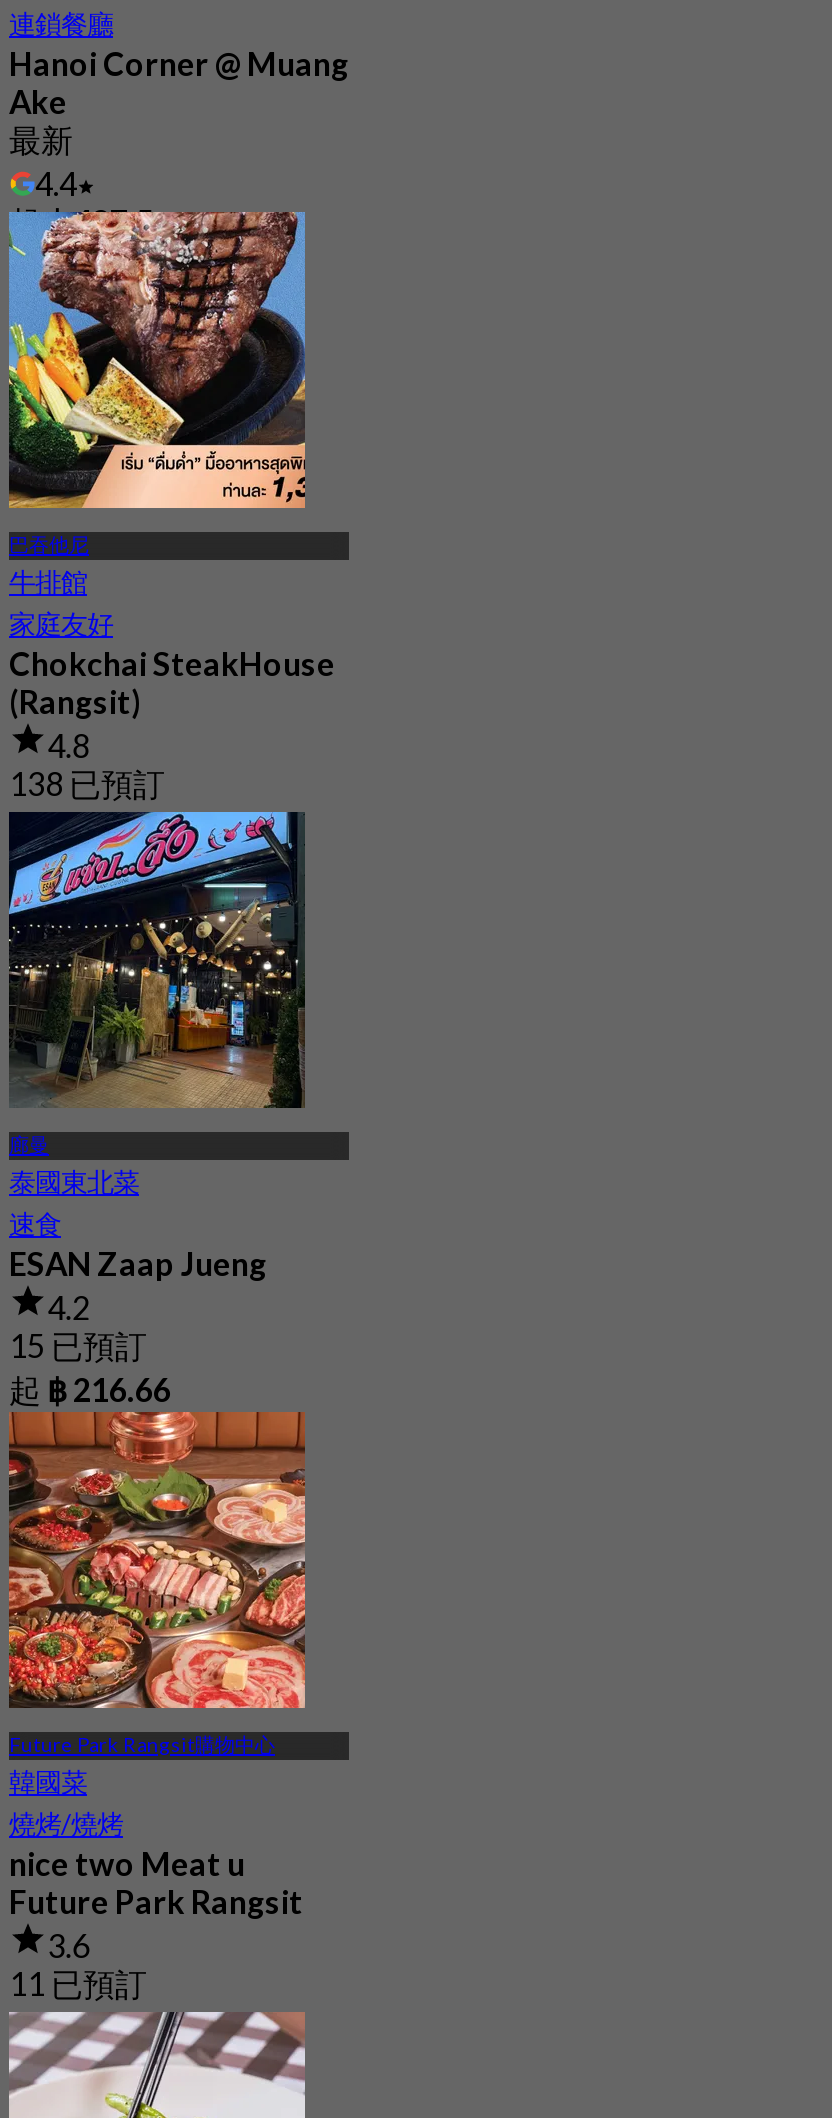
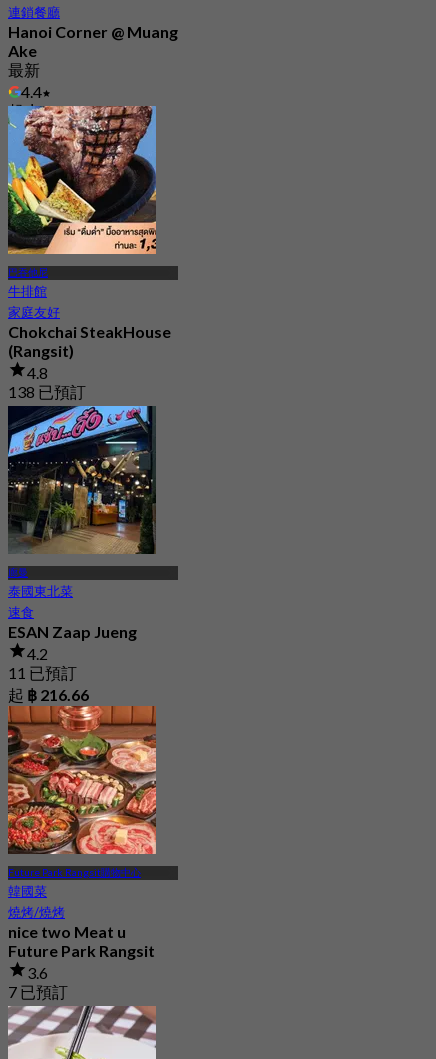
- 15 已預訂
+ 11 已預訂

- 11 已預訂
+ 7 已預訂
